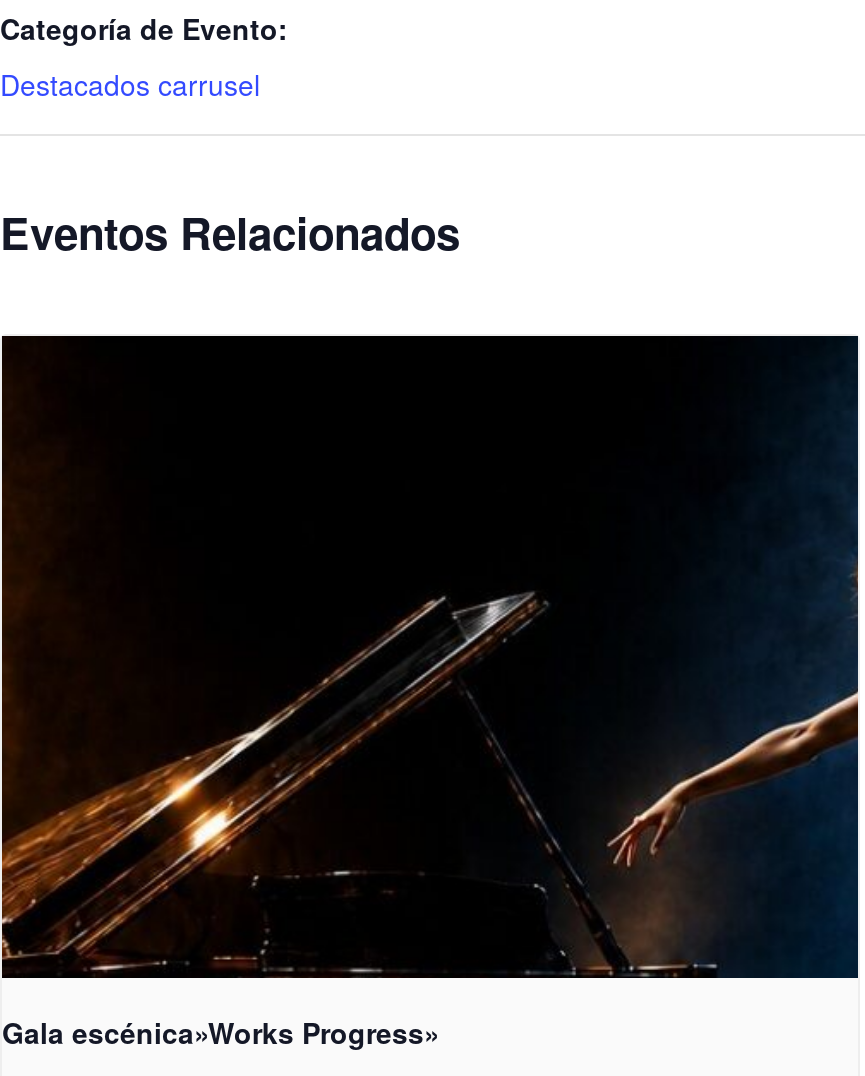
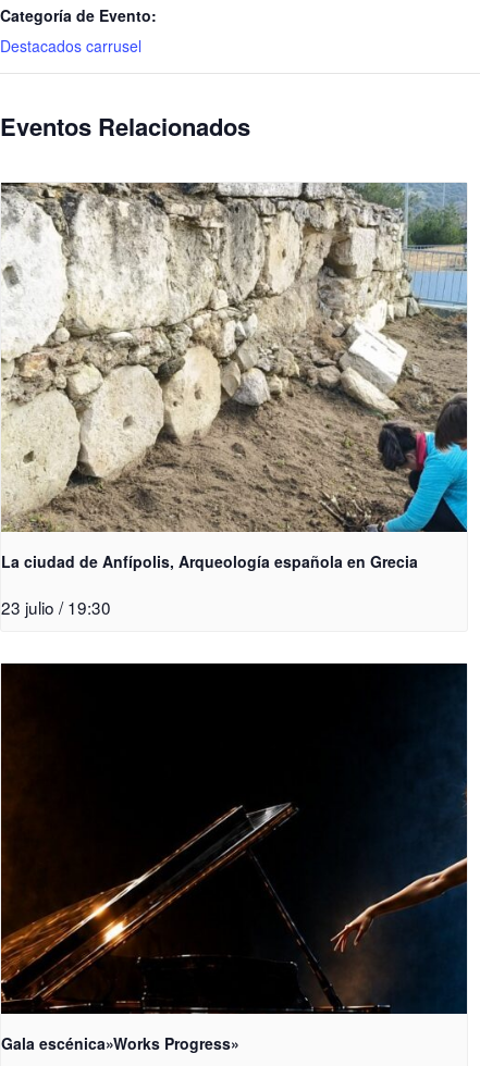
+ [image]
+ La ciudad de Anfípolis, Arqueología española en Grecia
+ 23 julio / 19:30
